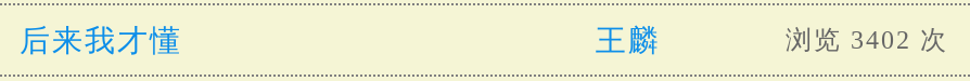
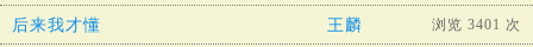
- 浏览 3402 次
+ 浏览 3401 次
